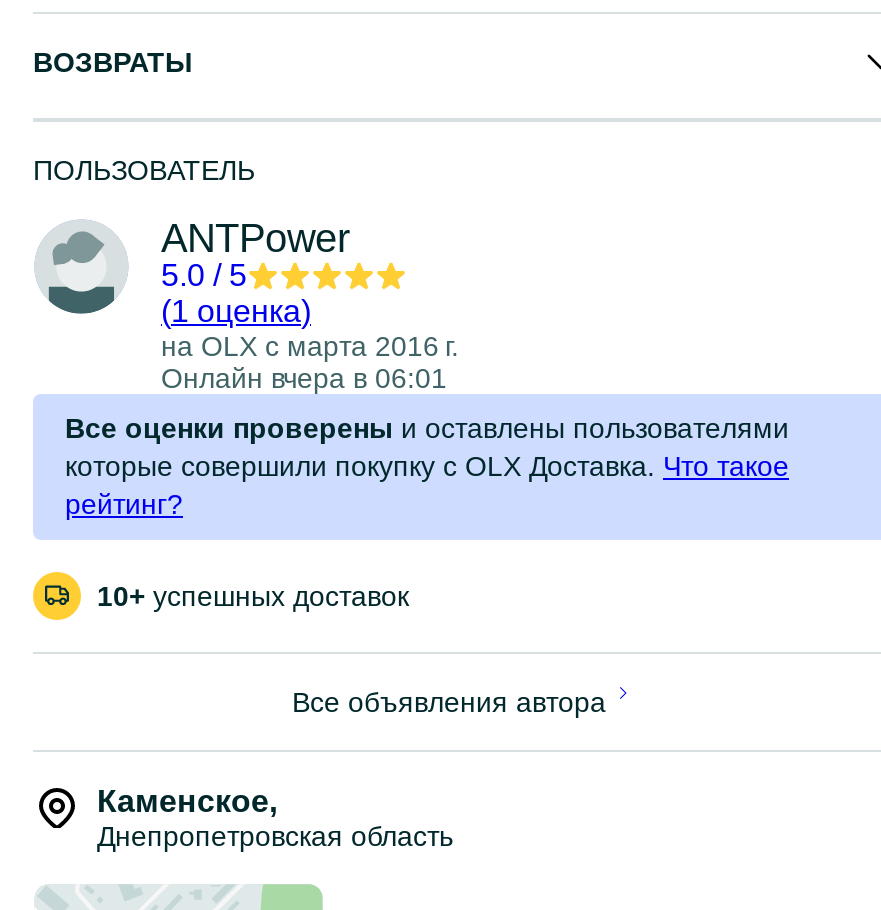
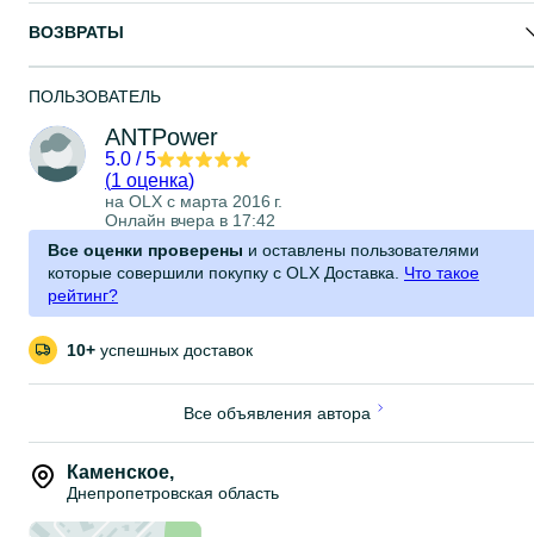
- Онлайн вчера в 06:01
+ Онлайн вчера в 17:42
